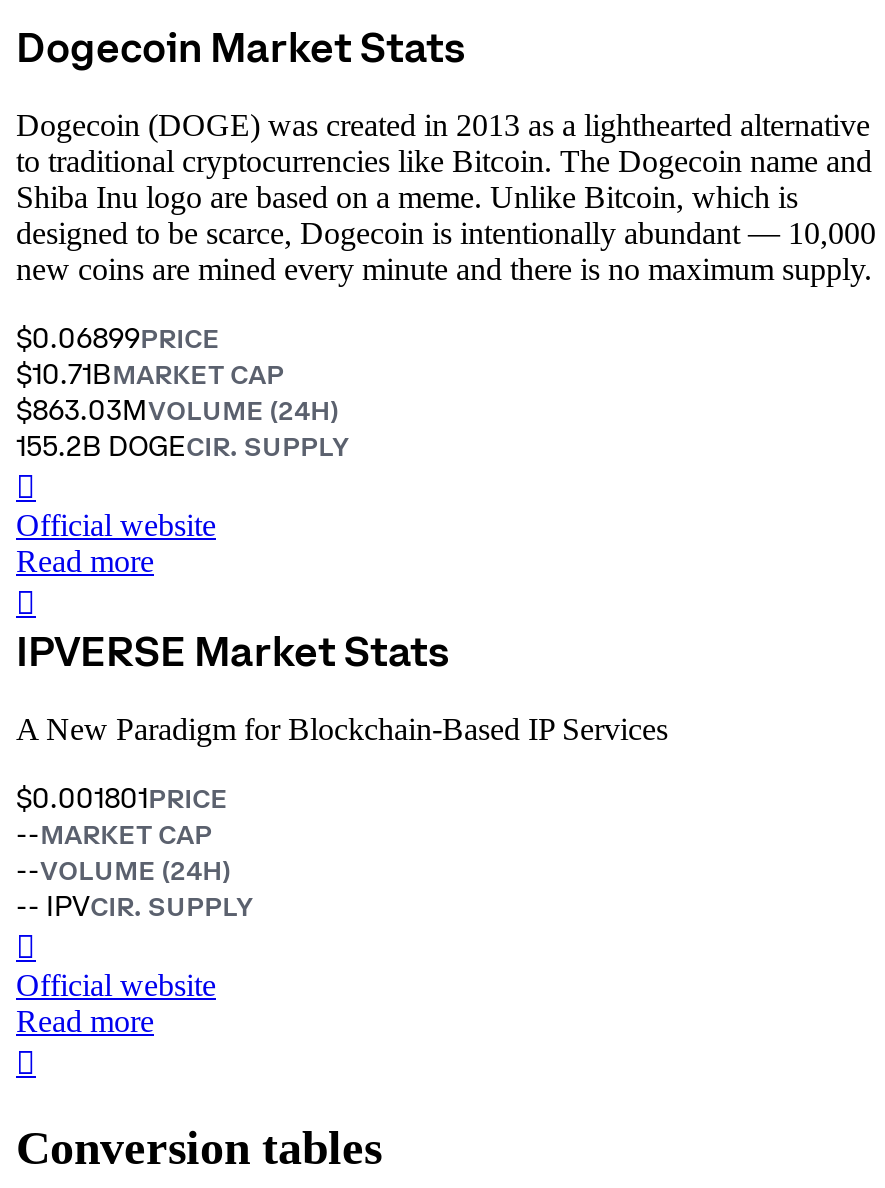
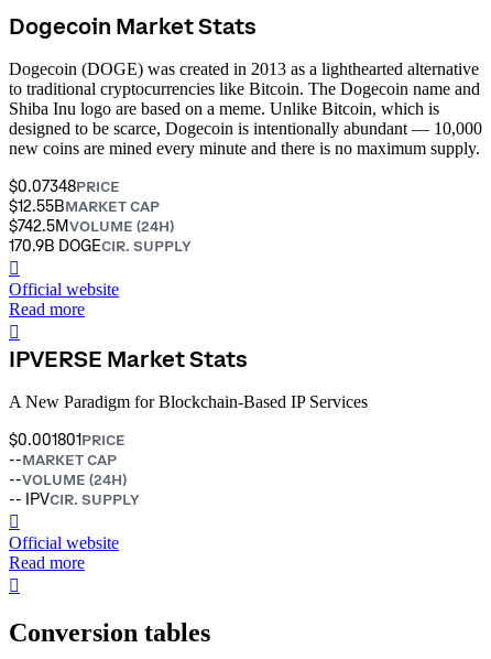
- $0.06899PRICE
+ $0.07348PRICE

- $10.71BMARKET CAP
+ $12.55BMARKET CAP

- $863.03MVOLUME (24H)
+ $742.5MVOLUME (24H)

- 155.2B DOGECIR. SUPPLY
+ 170.9B DOGECIR. SUPPLY
